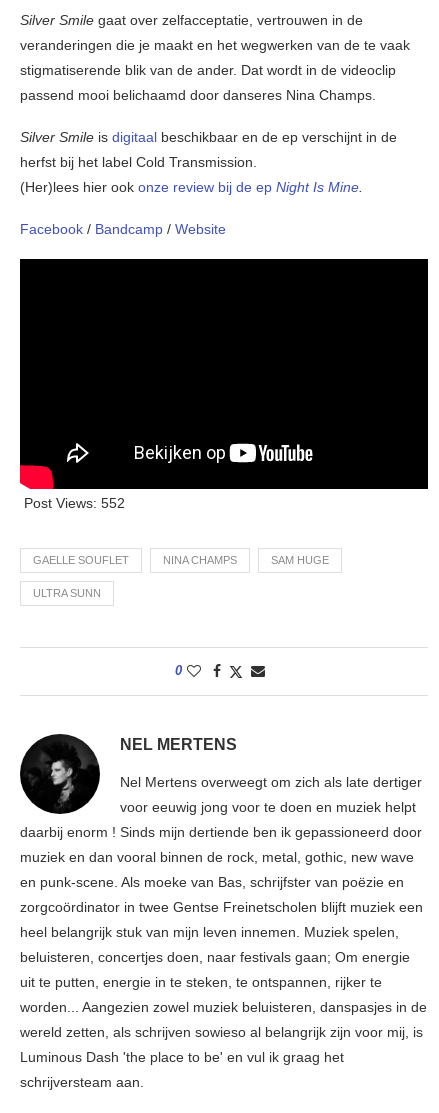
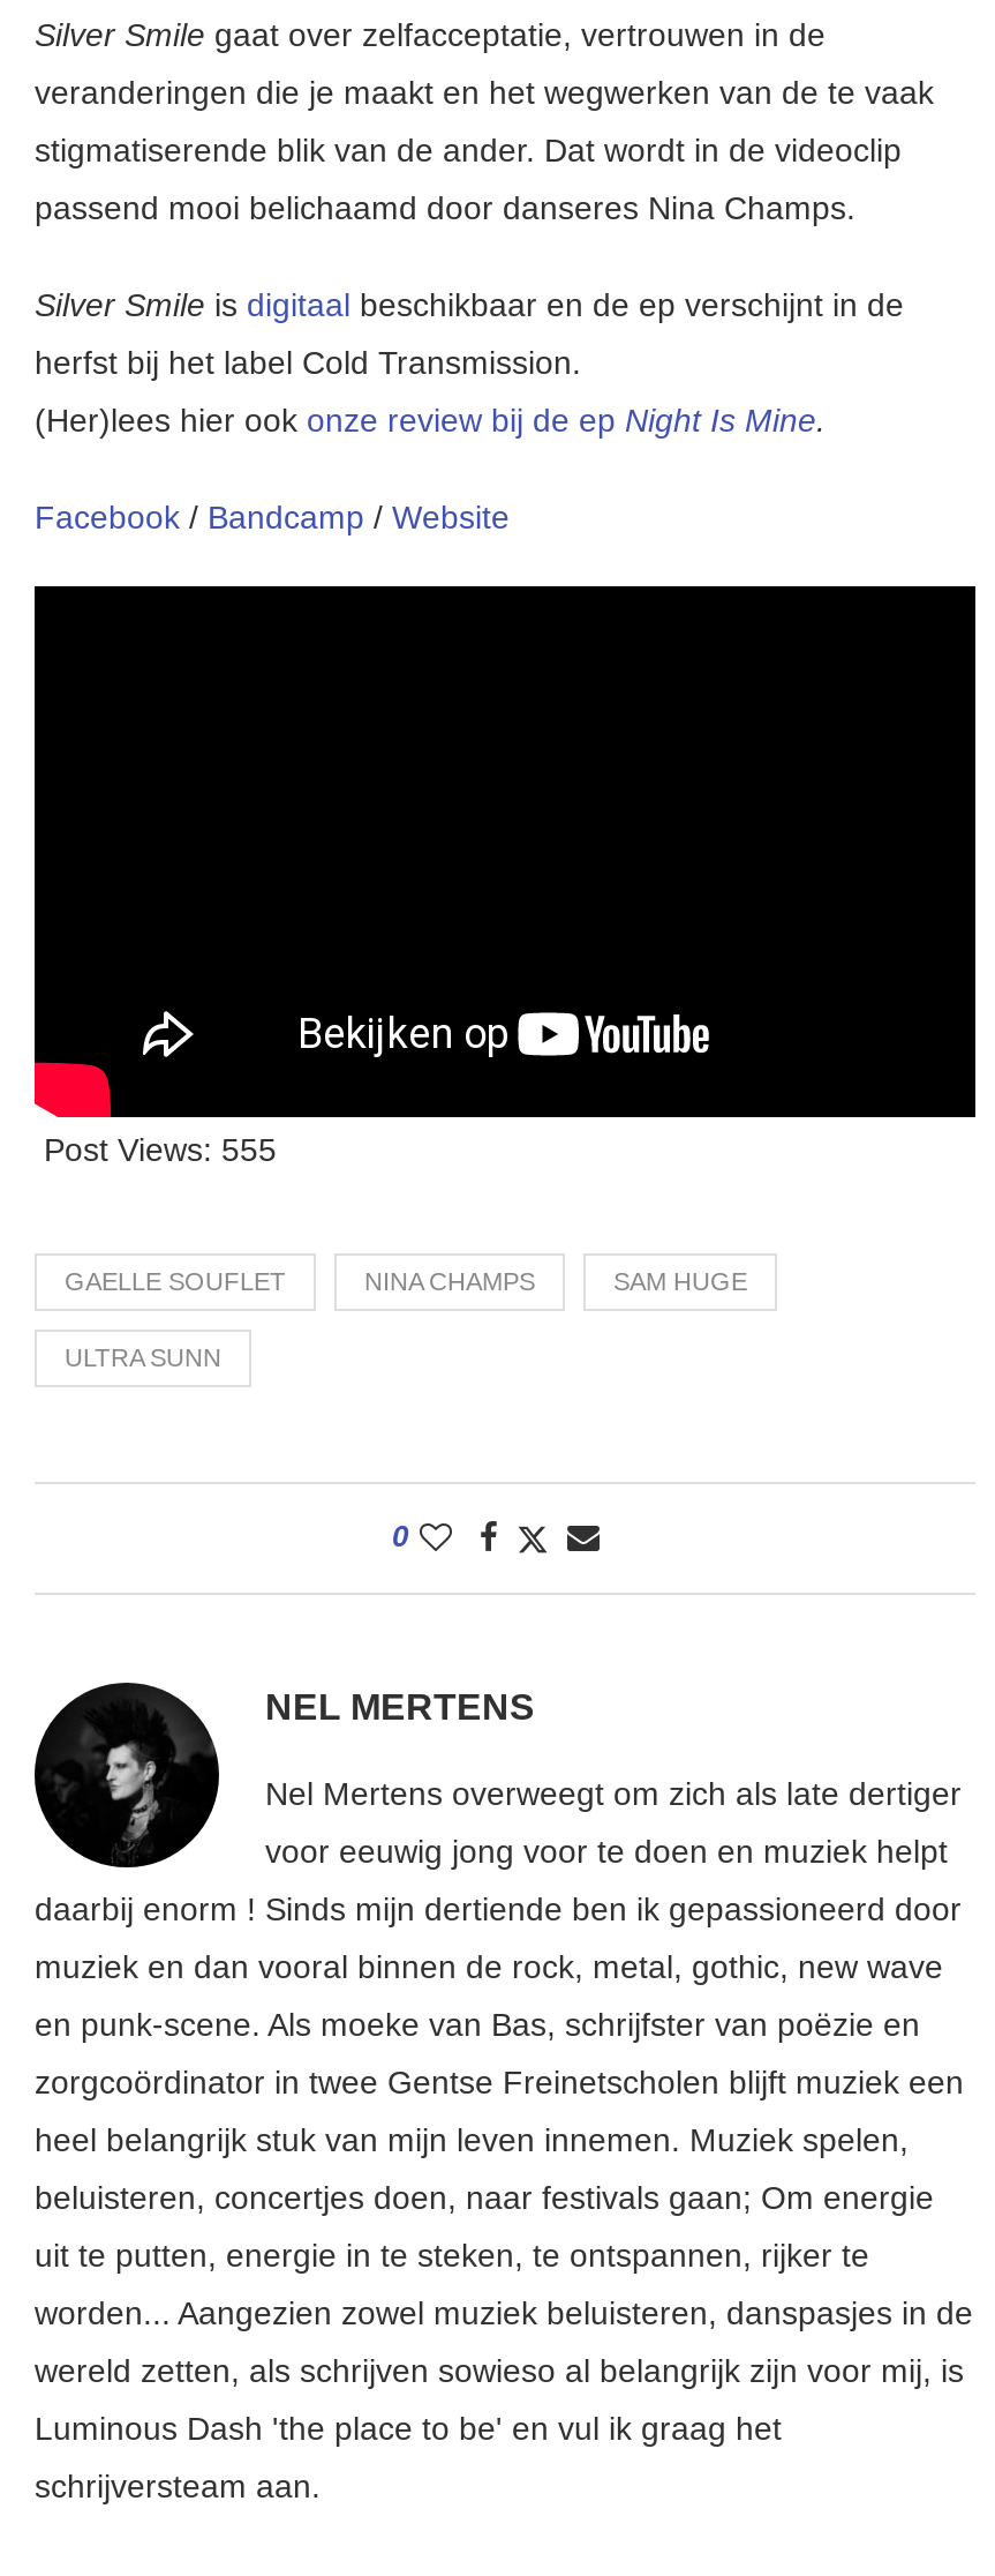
- Post Views: 552
+ Post Views: 555
